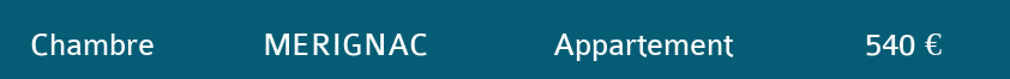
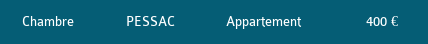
- MERIGNAC
+ PESSAC

- 540 €
+ 400 €
